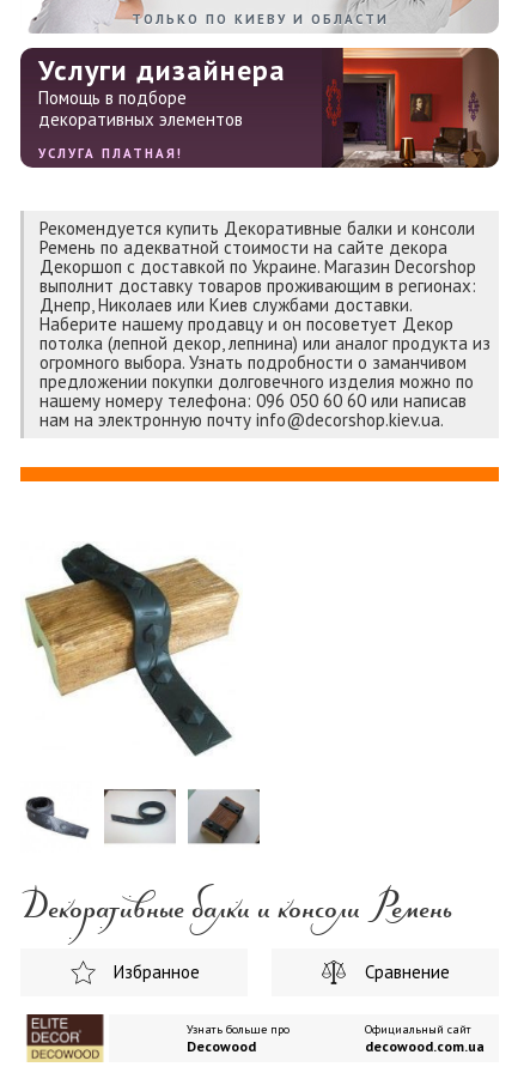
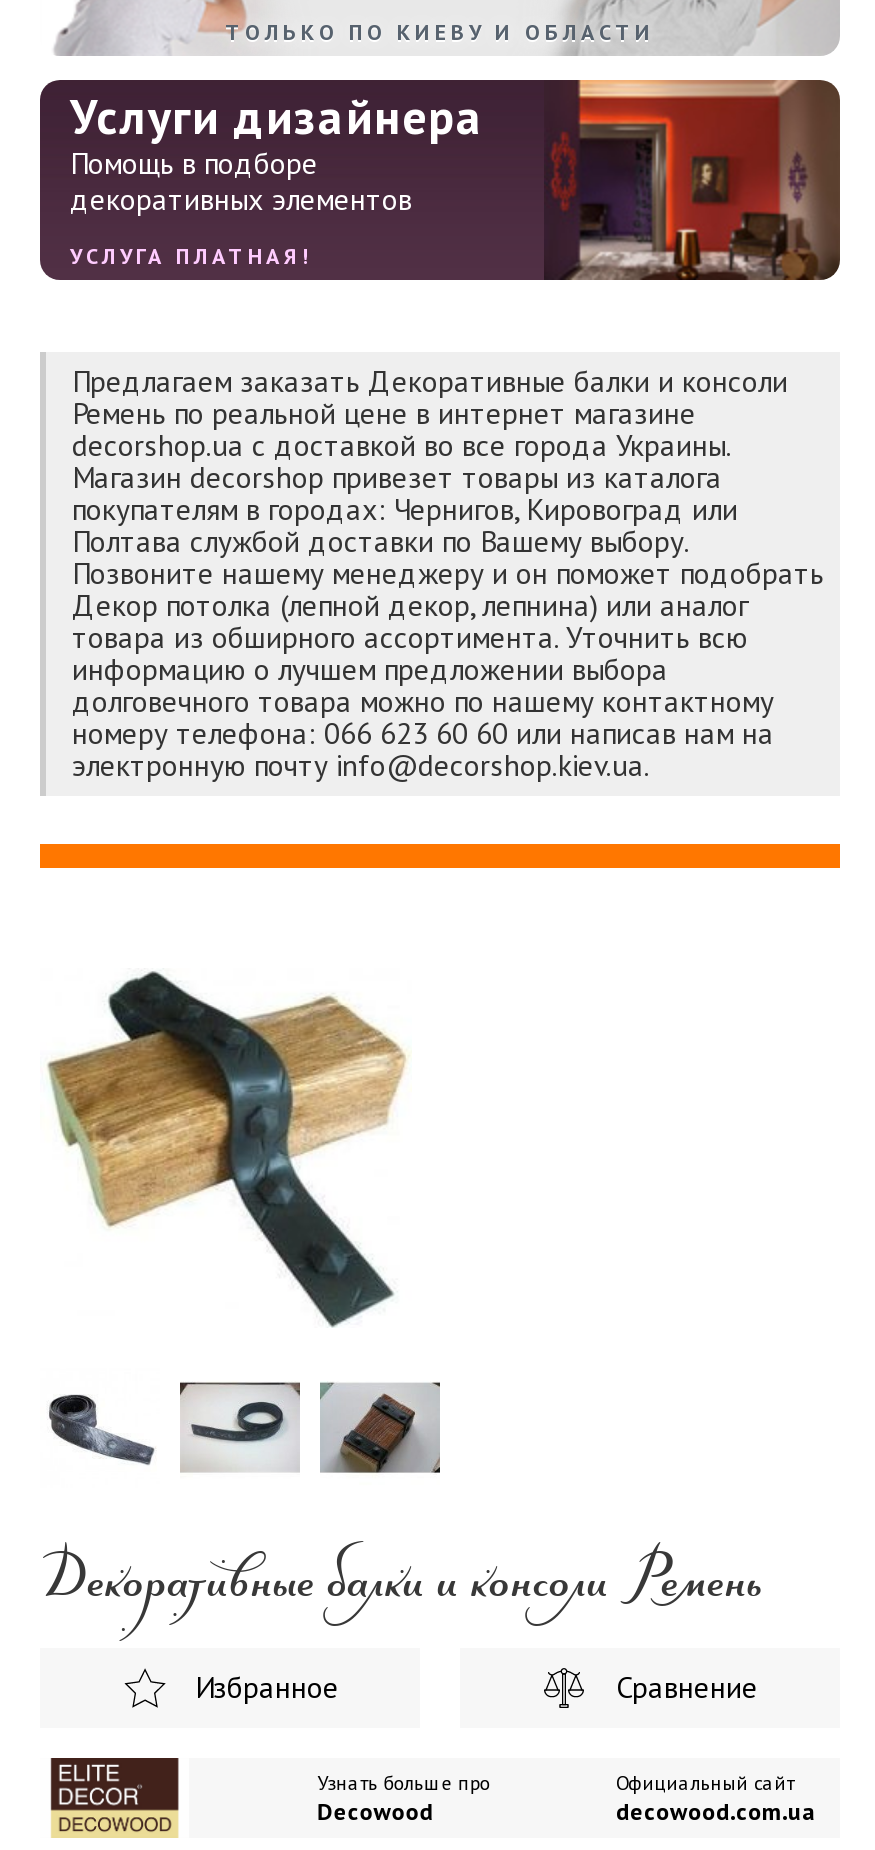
- Рекомендуется купить Декоративные балки и консоли
- Ремень по адекватной стоимости на сайте декора
- Декоршоп с доставкой по Украине. Магазин Decorshop
- выполнит доставку товаров проживающим в регионах:
- Днепр, Николаев или Киев службами доставки.
- Наберите нашему продавцу и он посоветует Декор
- потолка (лепной декор, лепнина) или аналог продукта из
- огромного выбора. Узнать подробности о заманчивом
- предложении покупки долговечного изделия можно по
- нашему номеру телефона: 096 050 60 60 или написав
- нам на электронную почту info@decorshop.kiev.ua.
+ Предлагаем заказать Декоративные балки и консоли
+ Ремень по реальной цене в интернет магазине
+ decorshop.ua с доставкой во все города Украины.
+ Магазин decorshop привезет товары из каталога
+ покупателям в городах: Чернигов, Кировоград или
+ Полтава службой доставки по Вашему выбору.
+ Позвоните нашему менеджеру и он поможет подобрать
+ Декор потолка (лепной декор, лепнина) или аналог
+ товара из обширного ассортимента. Уточнить всю
+ информацию о лучшем предложении выбора
+ долговечного товара можно по нашему контактному
+ номеру телефона: 066 623 60 60 или написав нам на
+ электронную почту info@decorshop.kiev.ua.
